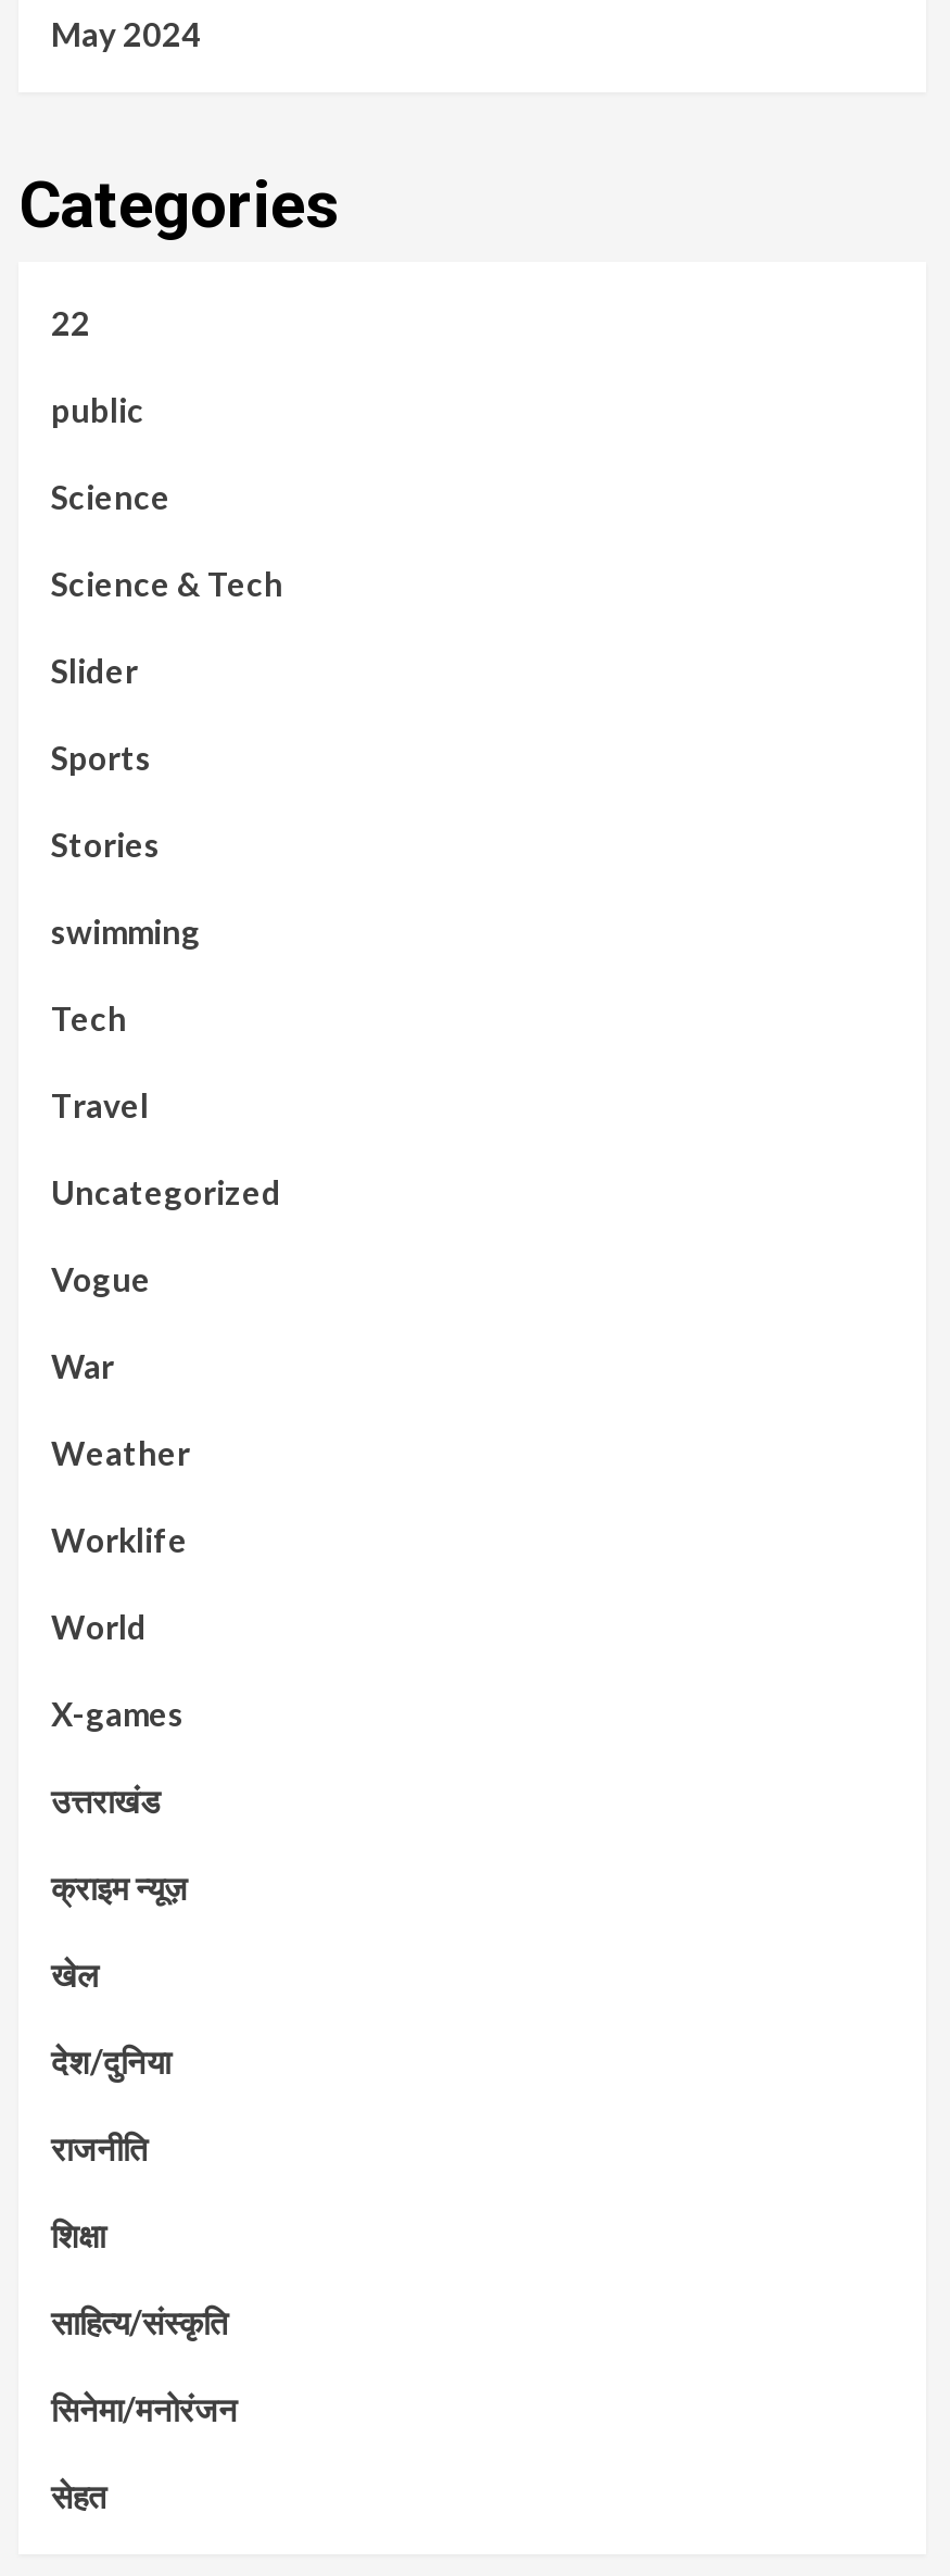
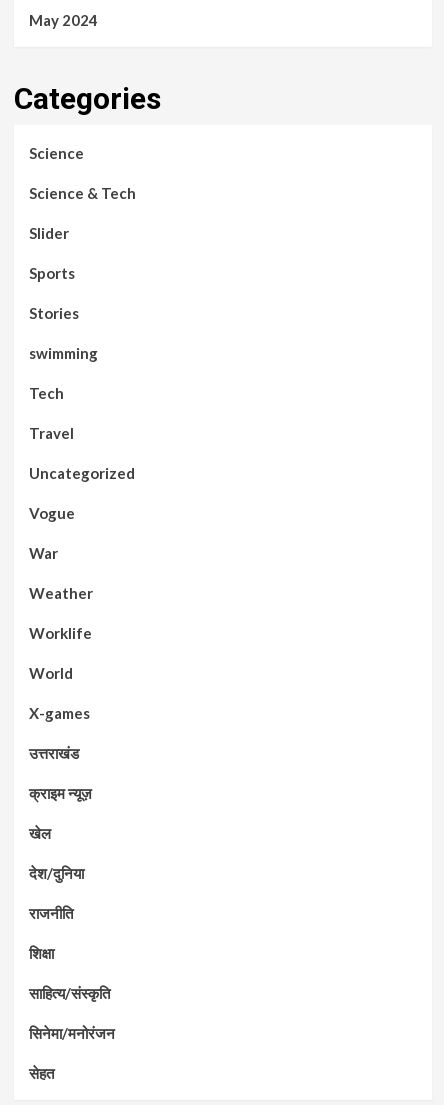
- 22
- public
